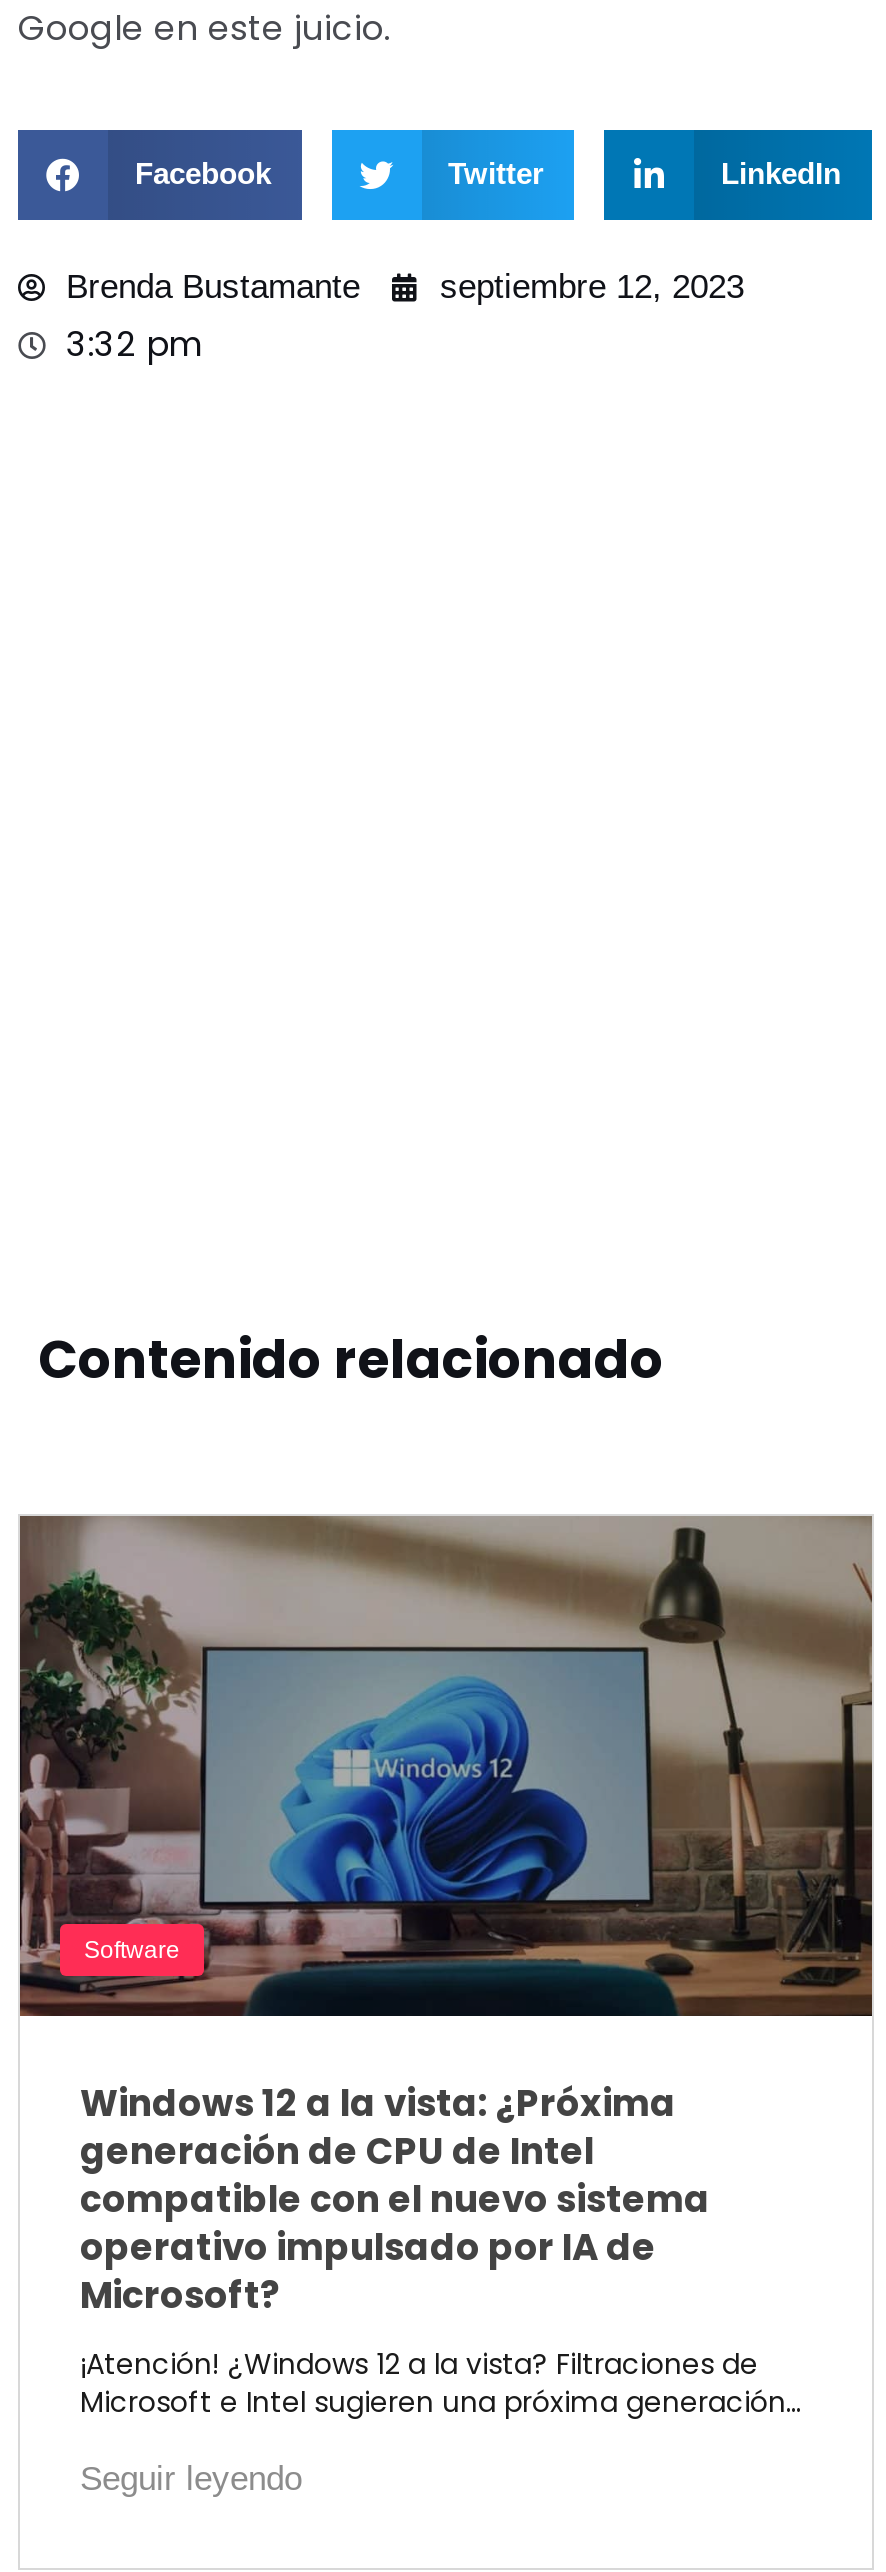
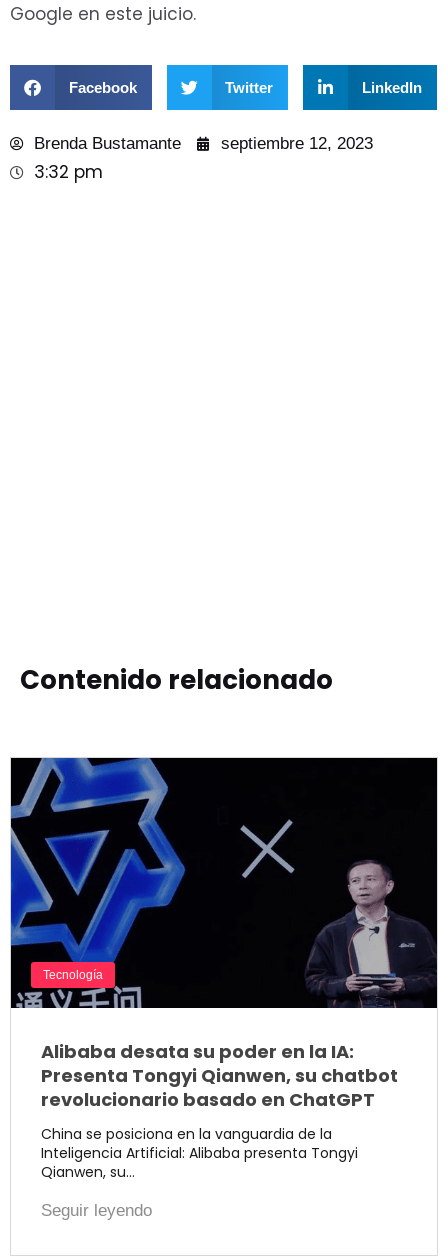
- [image]
- Software
+ [image]
+ Tecnología

- Windows 12 a la vista: ¿Próxima
- generación de CPU de Intel
- compatible con el nuevo sistema
- operativo impulsado por IA de
- Microsoft?
+ Alibaba desata su poder en la IA:
+ Presenta Tongyi Qianwen, su chatbot
+ revolucionario basado en ChatGPT

- ¡Atención! ¿Windows 12 a la vista? Filtraciones de
- Microsoft e Intel sugieren una próxima generación…
+ China se posiciona en la vanguardia de la
+ Inteligencia Artificial: Alibaba presenta Tongyi
+ Qianwen, su…
